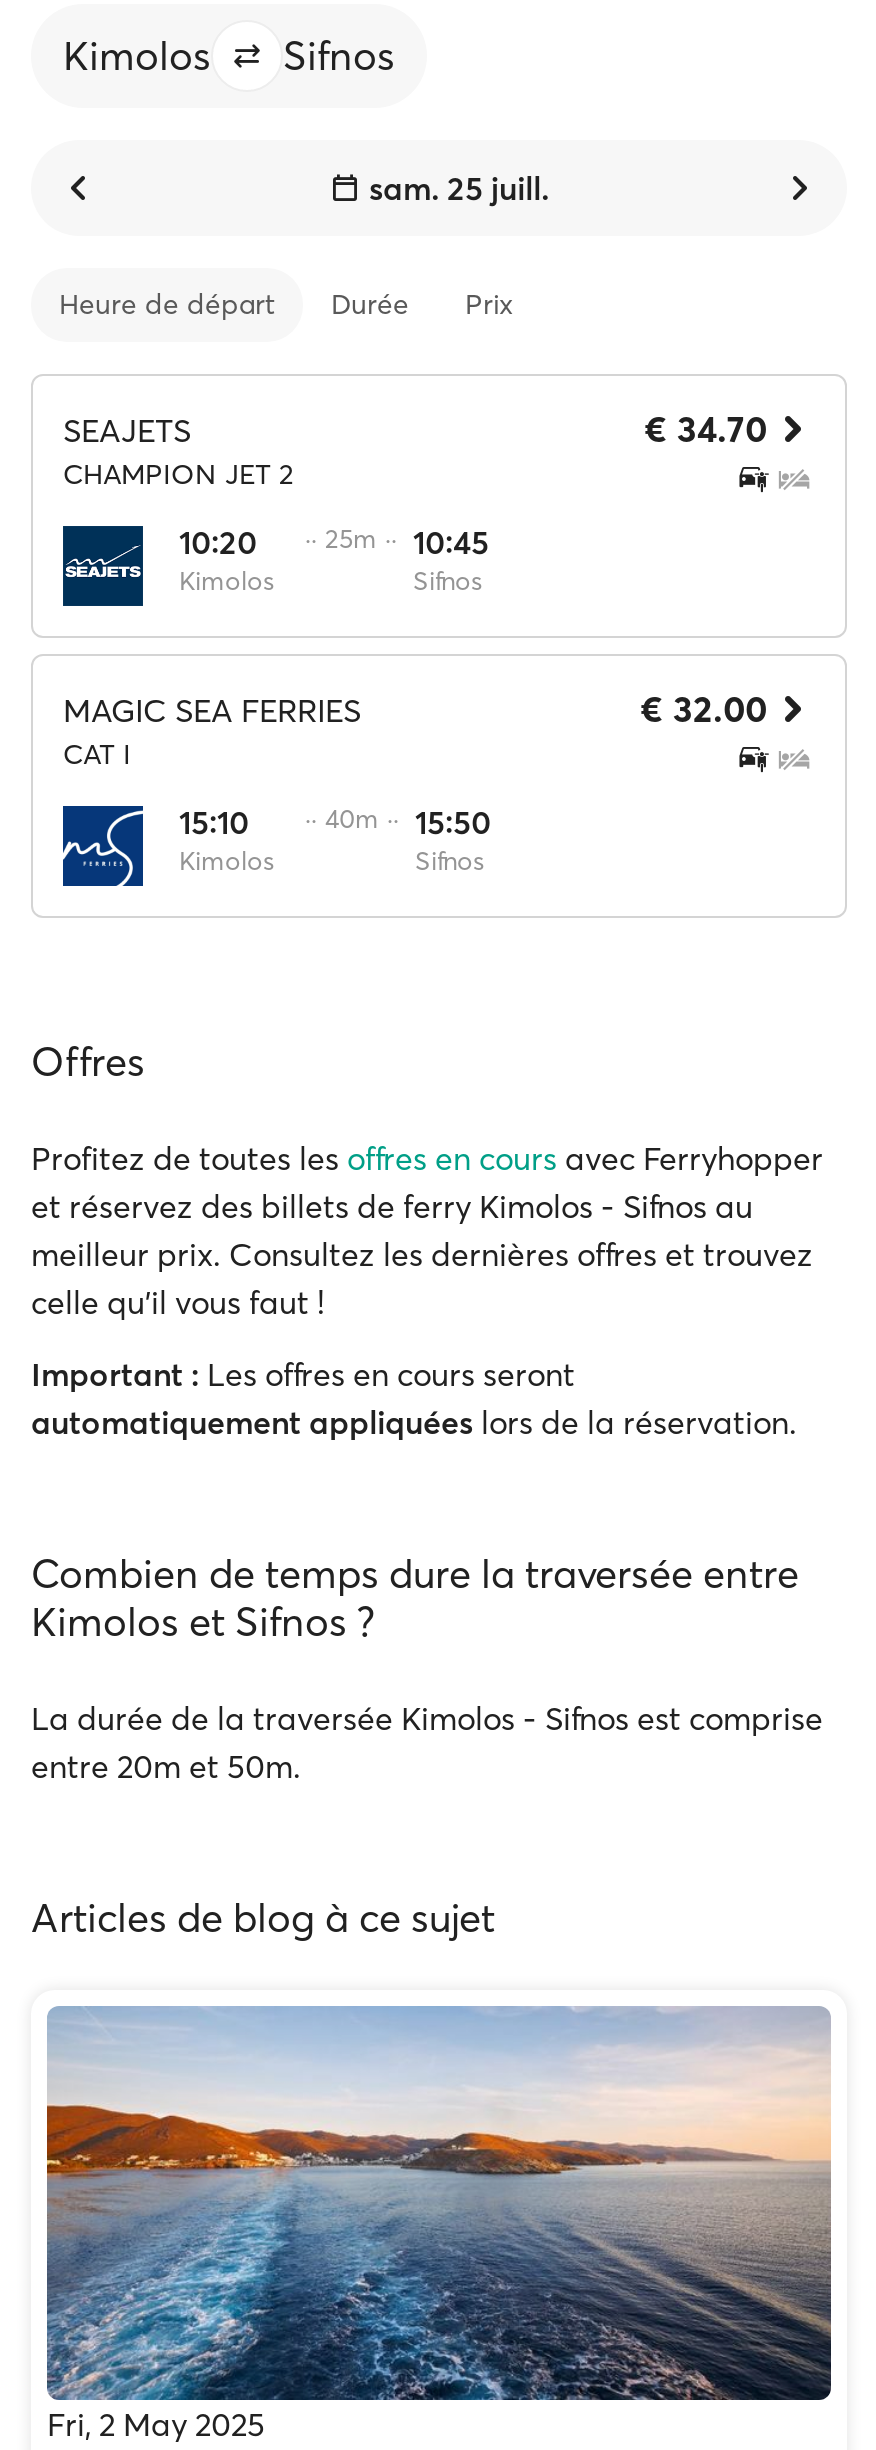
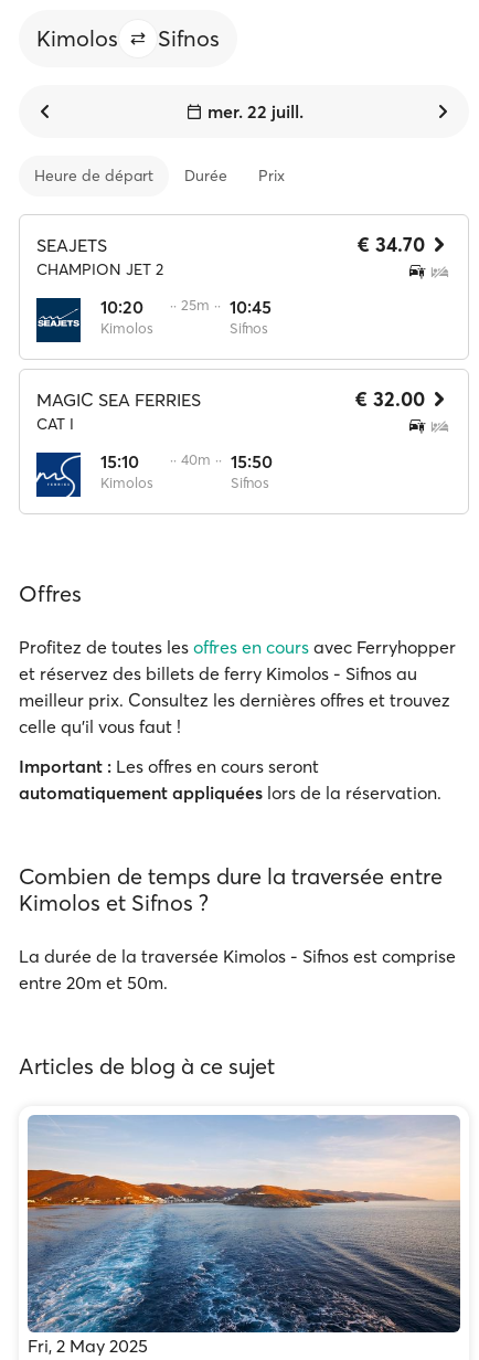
- sam. 25 juill.
+ mer. 22 juill.
